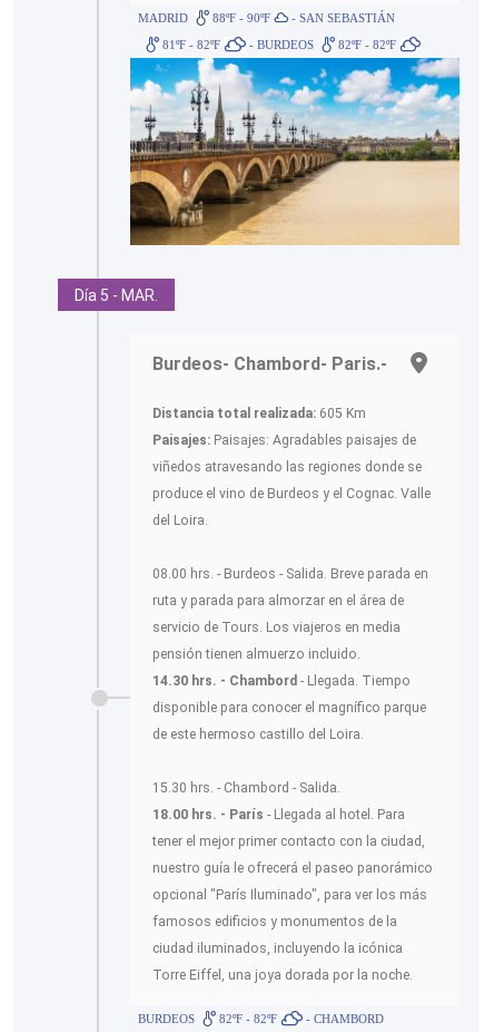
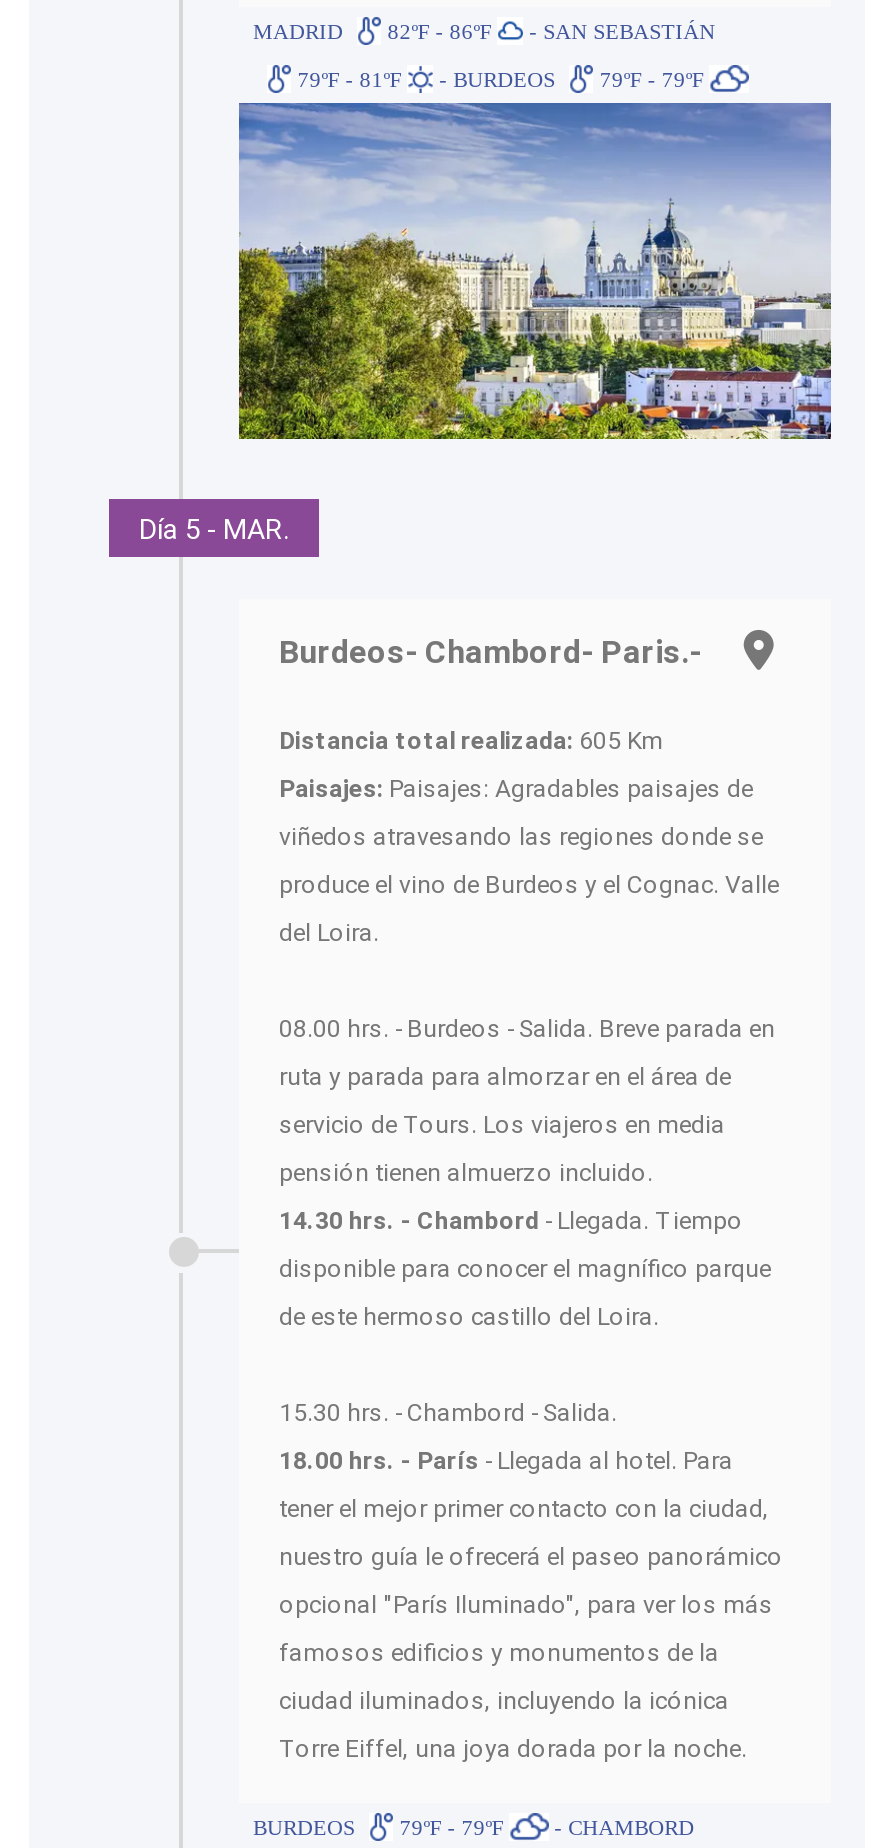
- MADRID 88ºF - 90ºF - SAN SEBASTIÁN
+ MADRID 82ºF - 86ºF - SAN SEBASTIÁN

- [image]
+ [image]

- 81ºF - 82ºF
+ 79ºF - 81ºF

- 82ºF - 82ºF
+ 79ºF - 79ºF

- BURDEOS 82ºF - 82ºF - CHAMBORD
+ BURDEOS 79ºF - 79ºF - CHAMBORD
